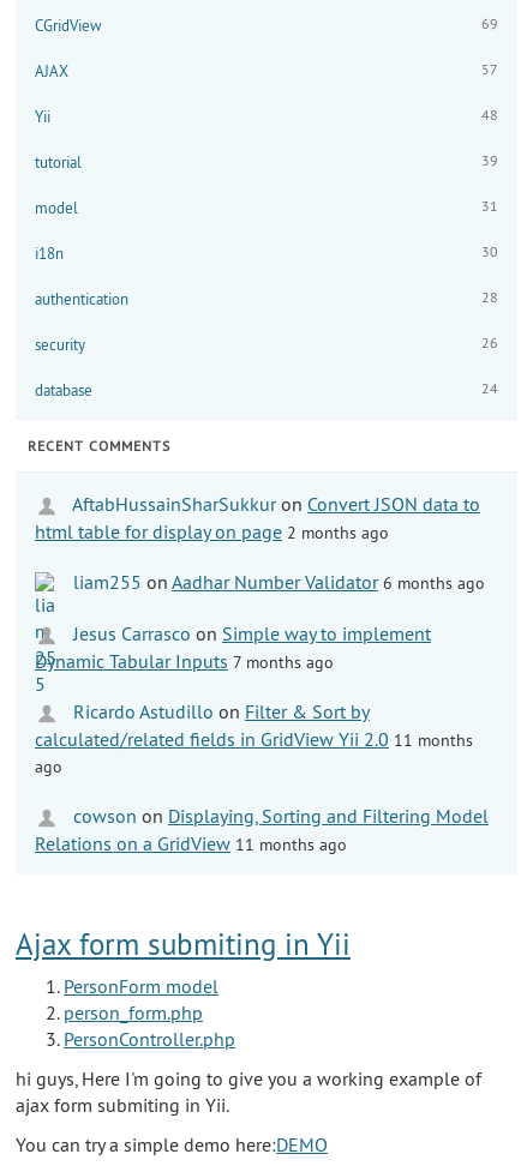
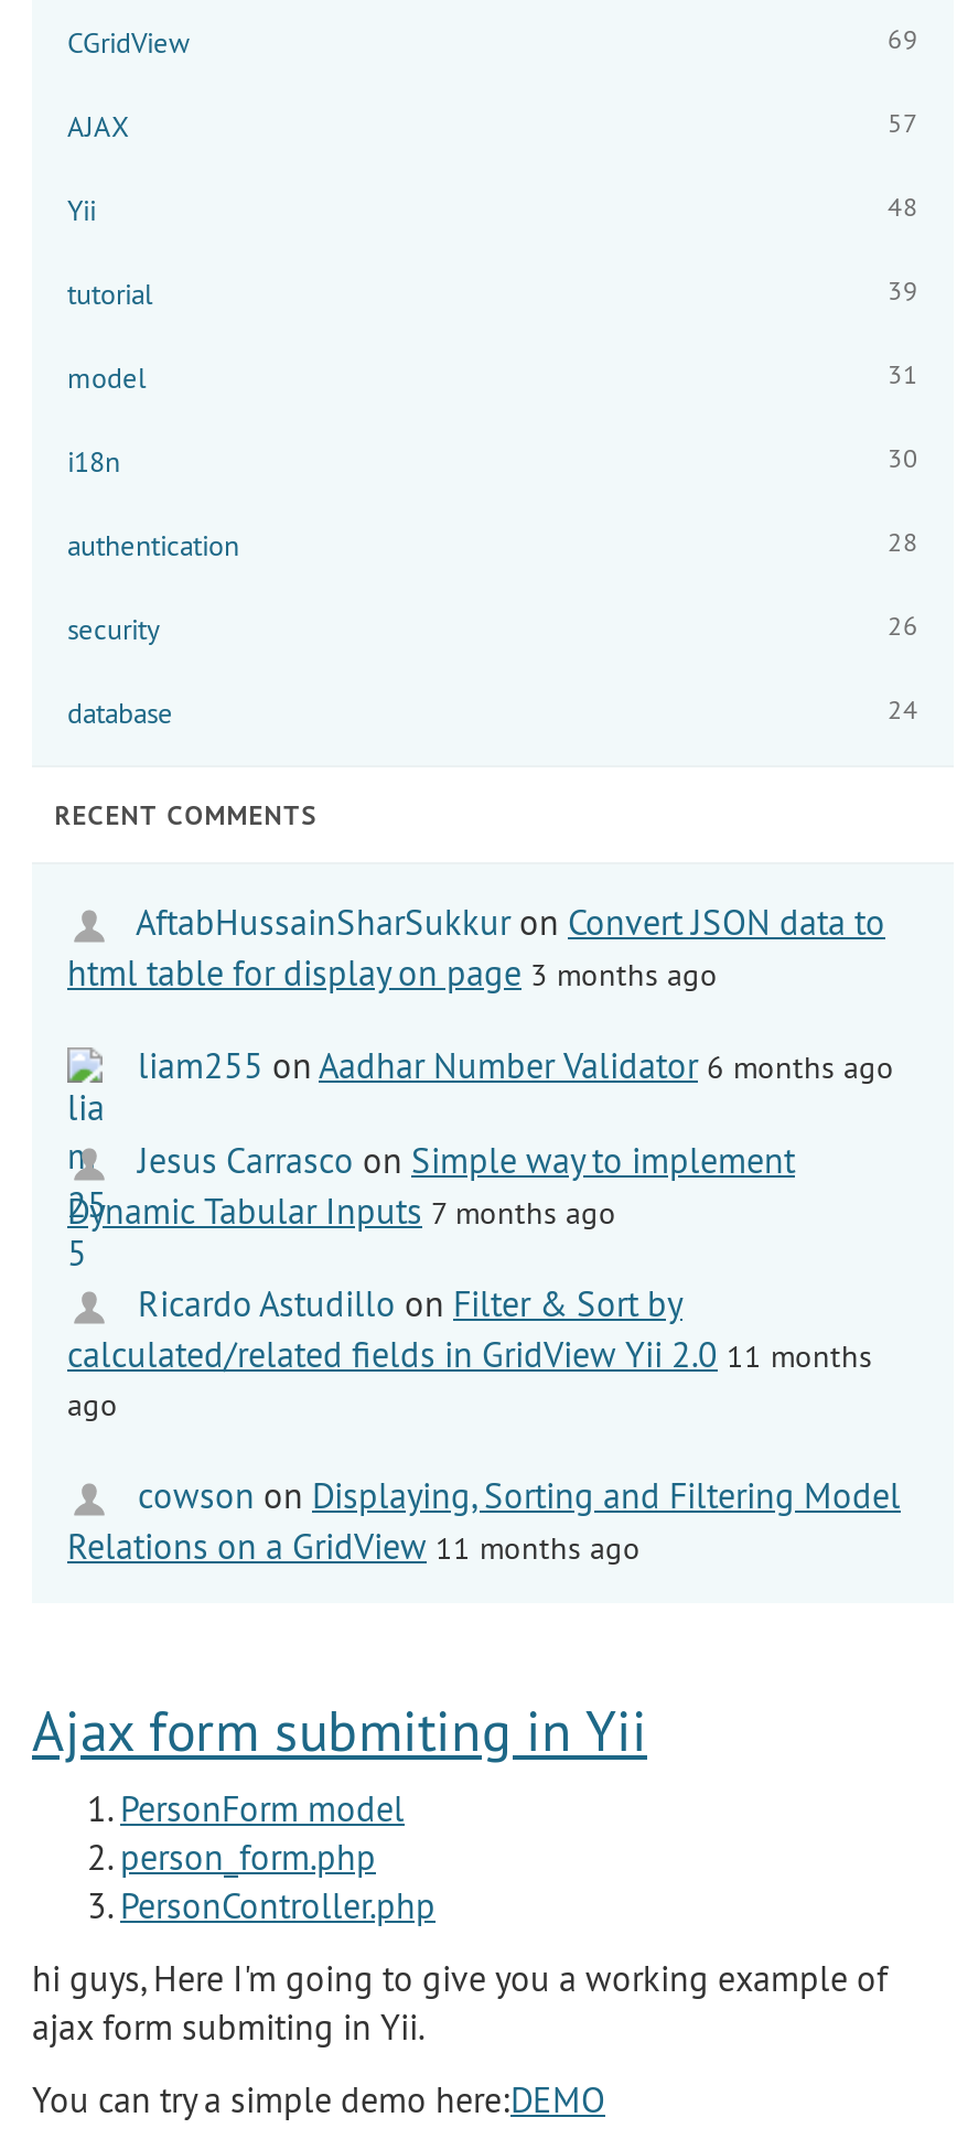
- html table for display on page 2 months ago
+ html table for display on page 3 months ago
